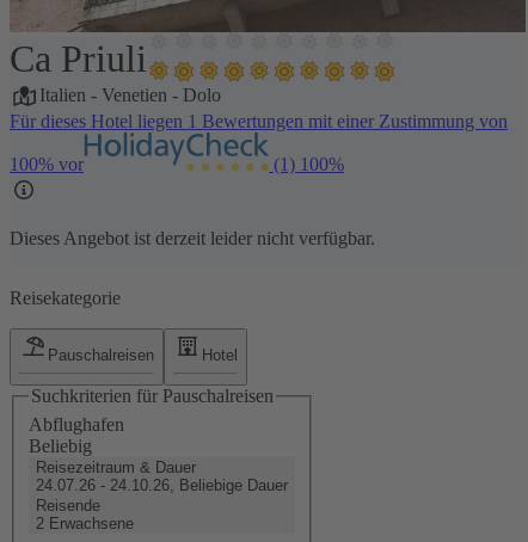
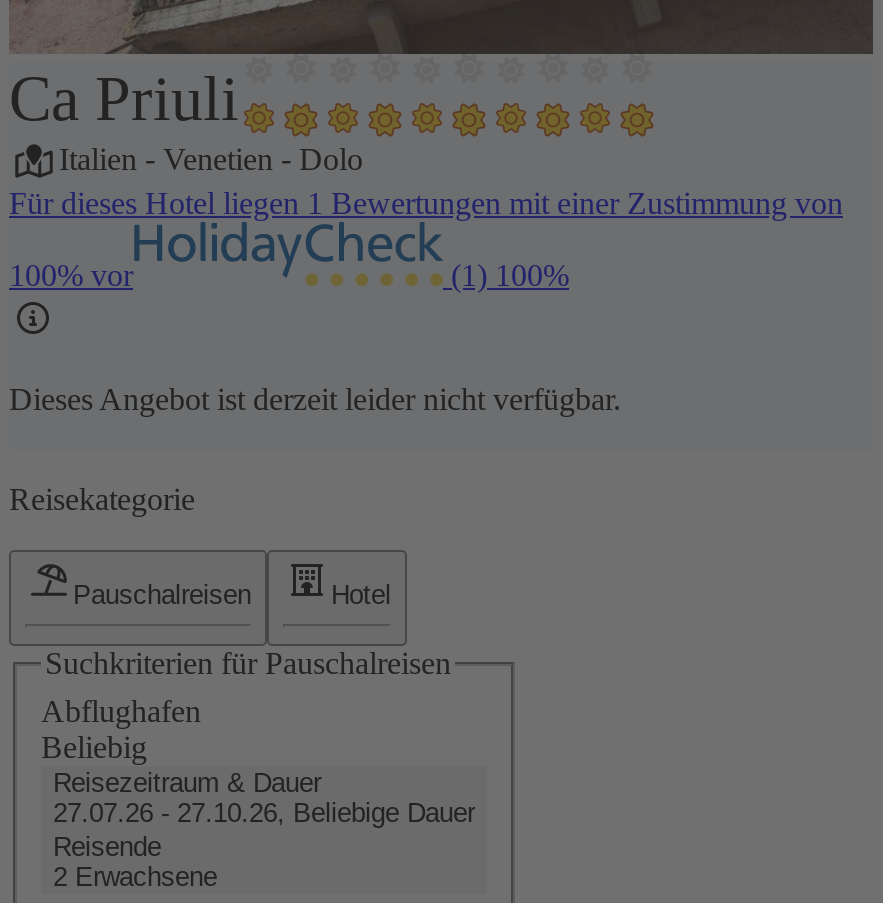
- 24.07.26 - 24.10.26, Beliebige Dauer
+ 27.07.26 - 27.10.26, Beliebige Dauer
